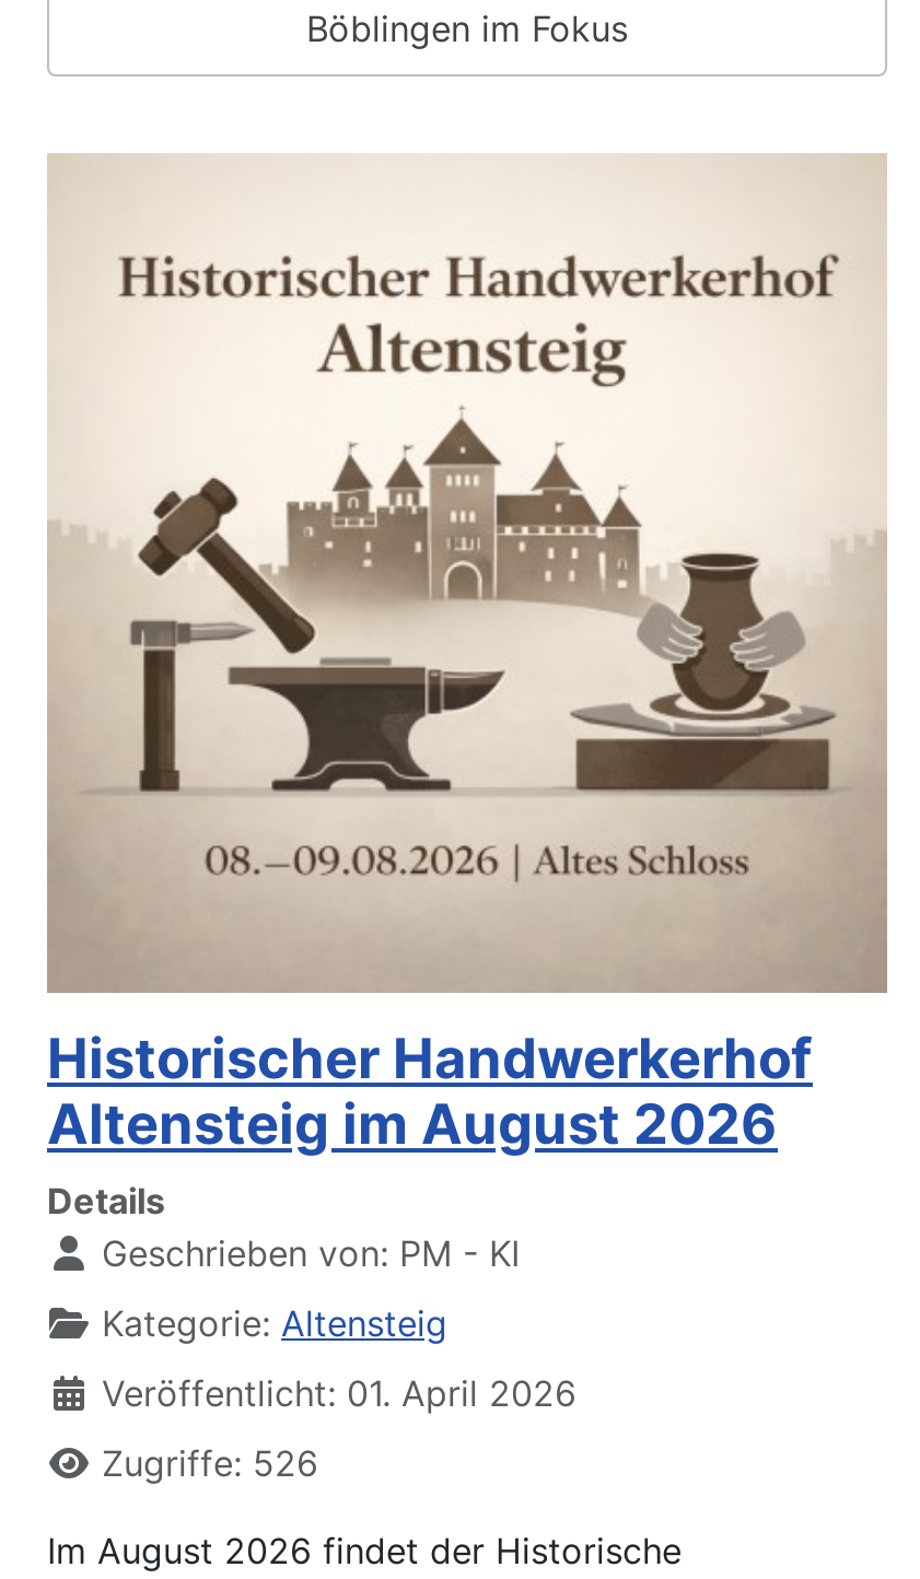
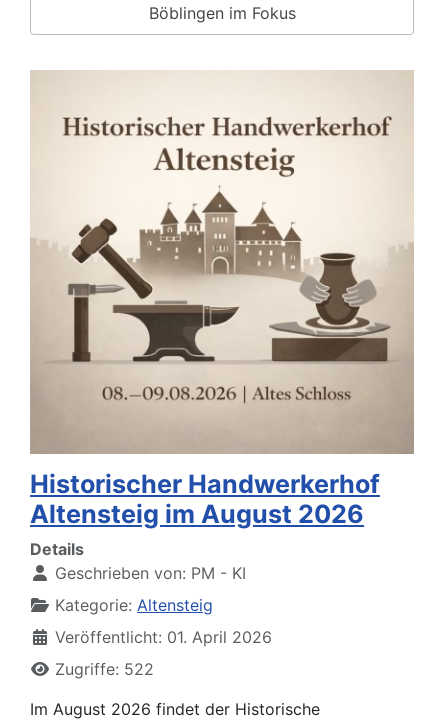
- Zugriffe: 526
+ Zugriffe: 522
